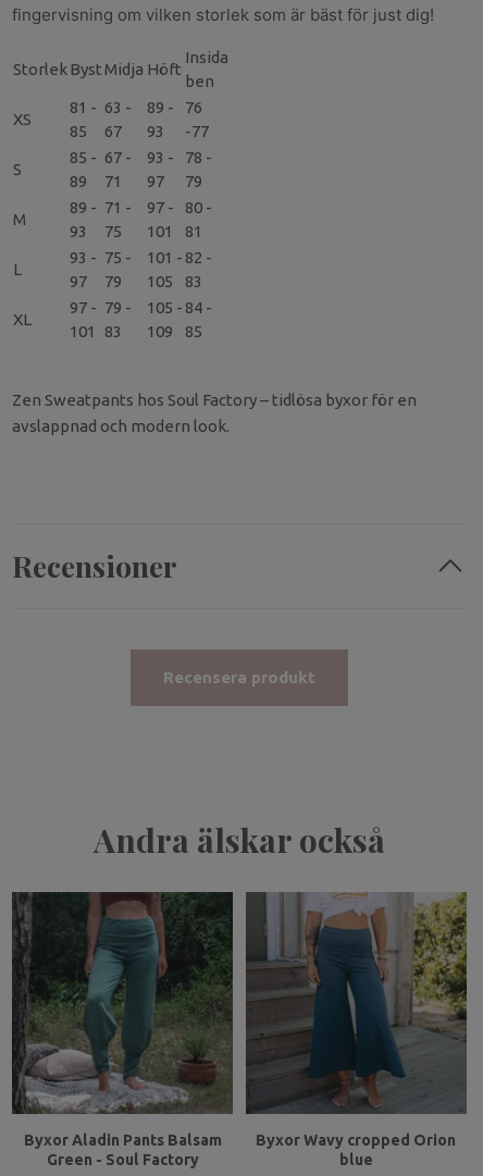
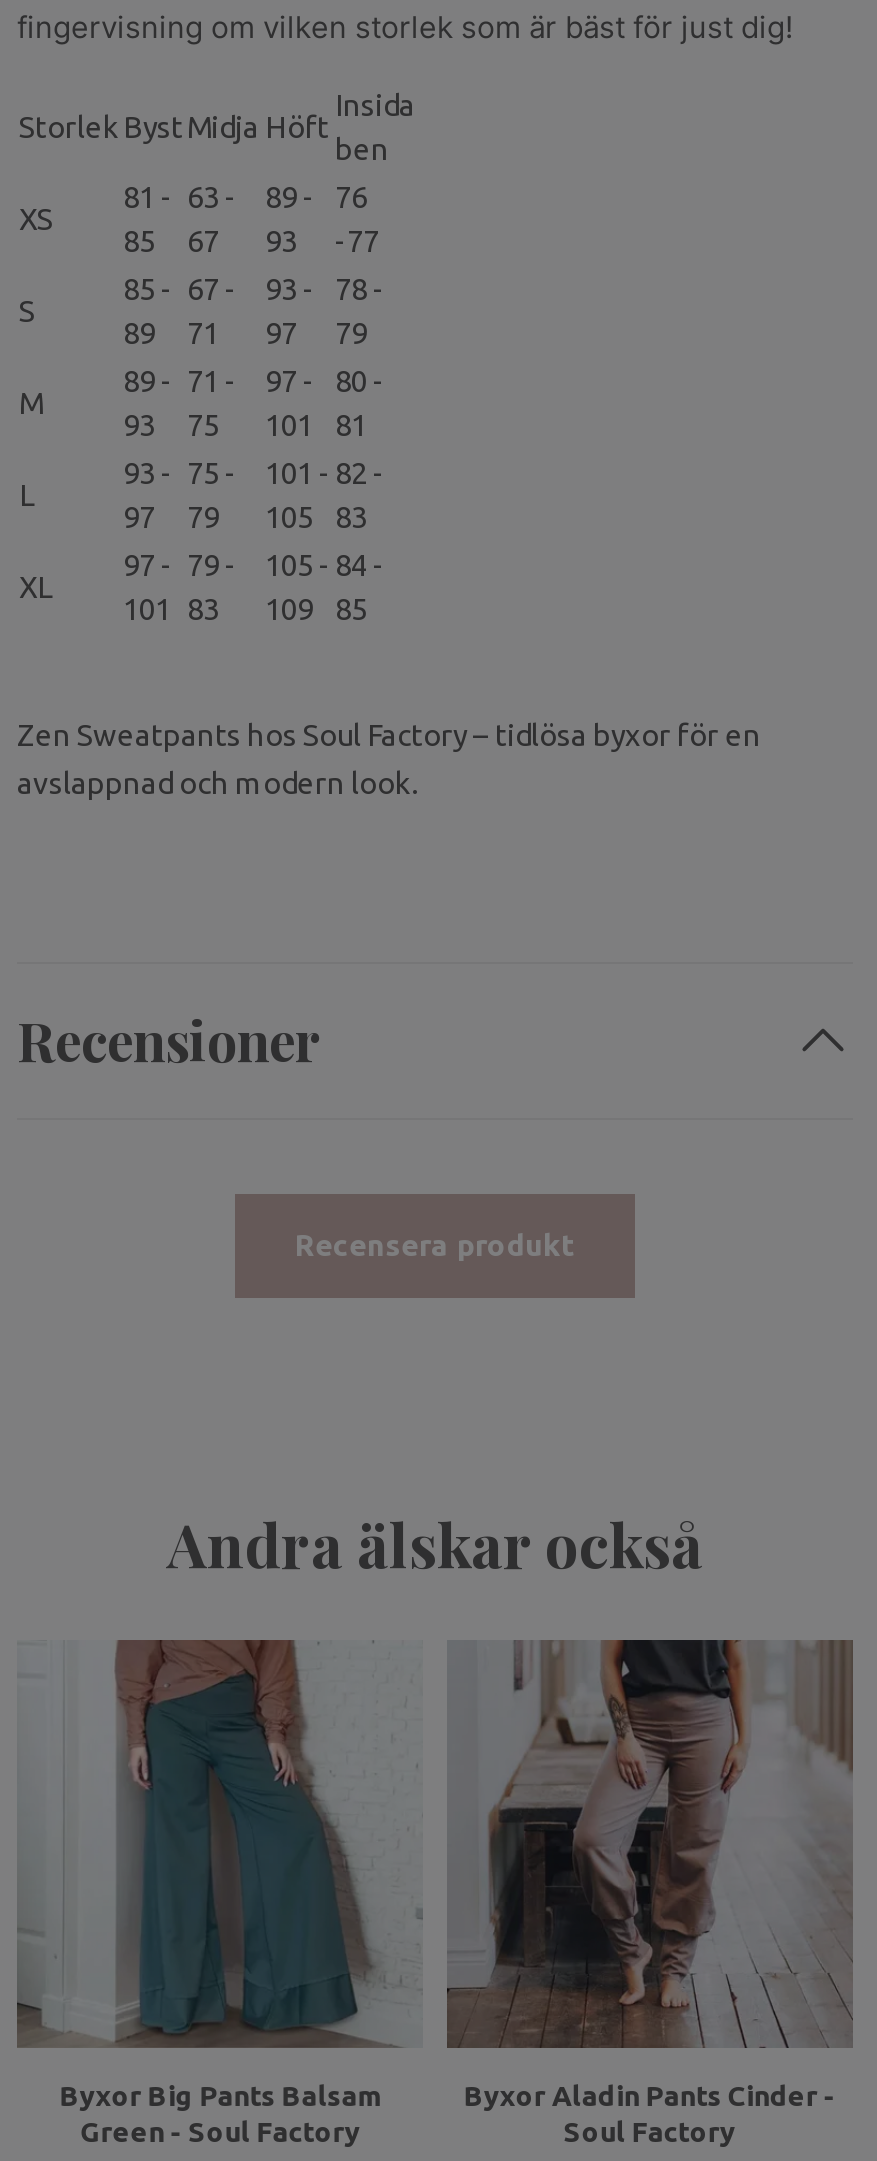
- [image]
- Byxor Aladin Pants Balsam
+ [image]
+ Byxor Big Pants Balsam

- [image]
- Byxor Wavy cropped Orion
- blue
+ [image]
+ Byxor Aladin Pants Cinder -
+ Soul Factory
